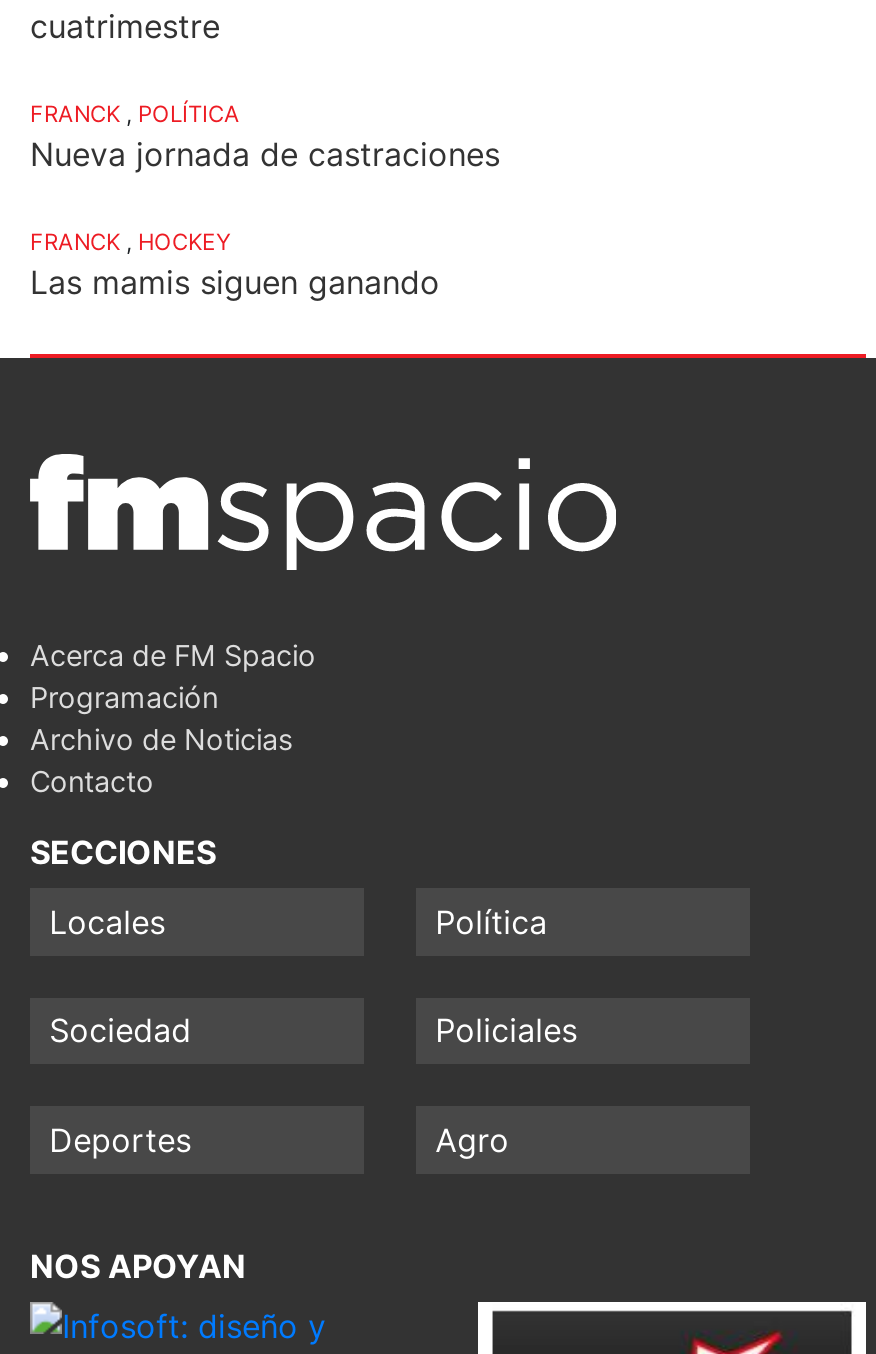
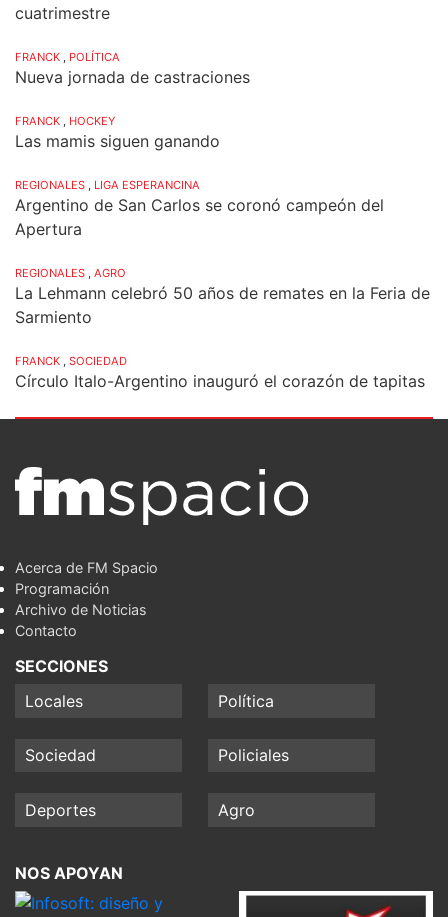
+ REGIONALES , LIGA ESPERANCINA
+ Argentino de San Carlos se coronó campeón del
+ Apertura
+ REGIONALES , AGRO
+ La Lehmann celebró 50 años de remates en la Feria de
+ Sarmiento
+ FRANCK , SOCIEDAD
+ Círculo Italo-Argentino inauguró el corazón de tapitas
